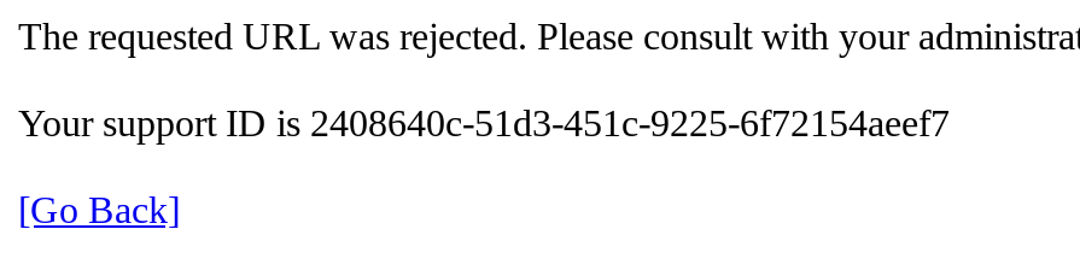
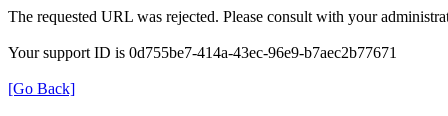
- Your support ID is 2408640c-51d3-451c-9225-6f72154aeef7
+ Your support ID is 0d755be7-414a-43ec-96e9-b7aec2b77671
